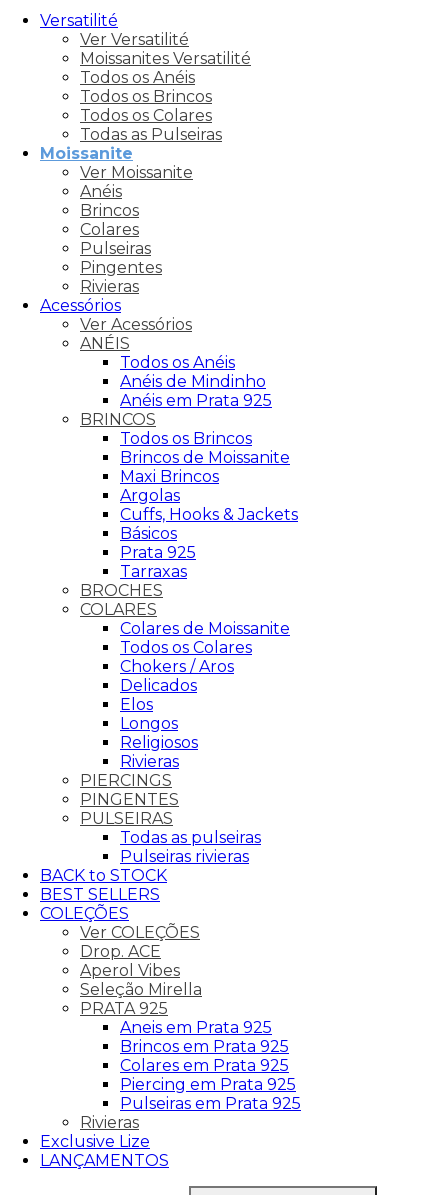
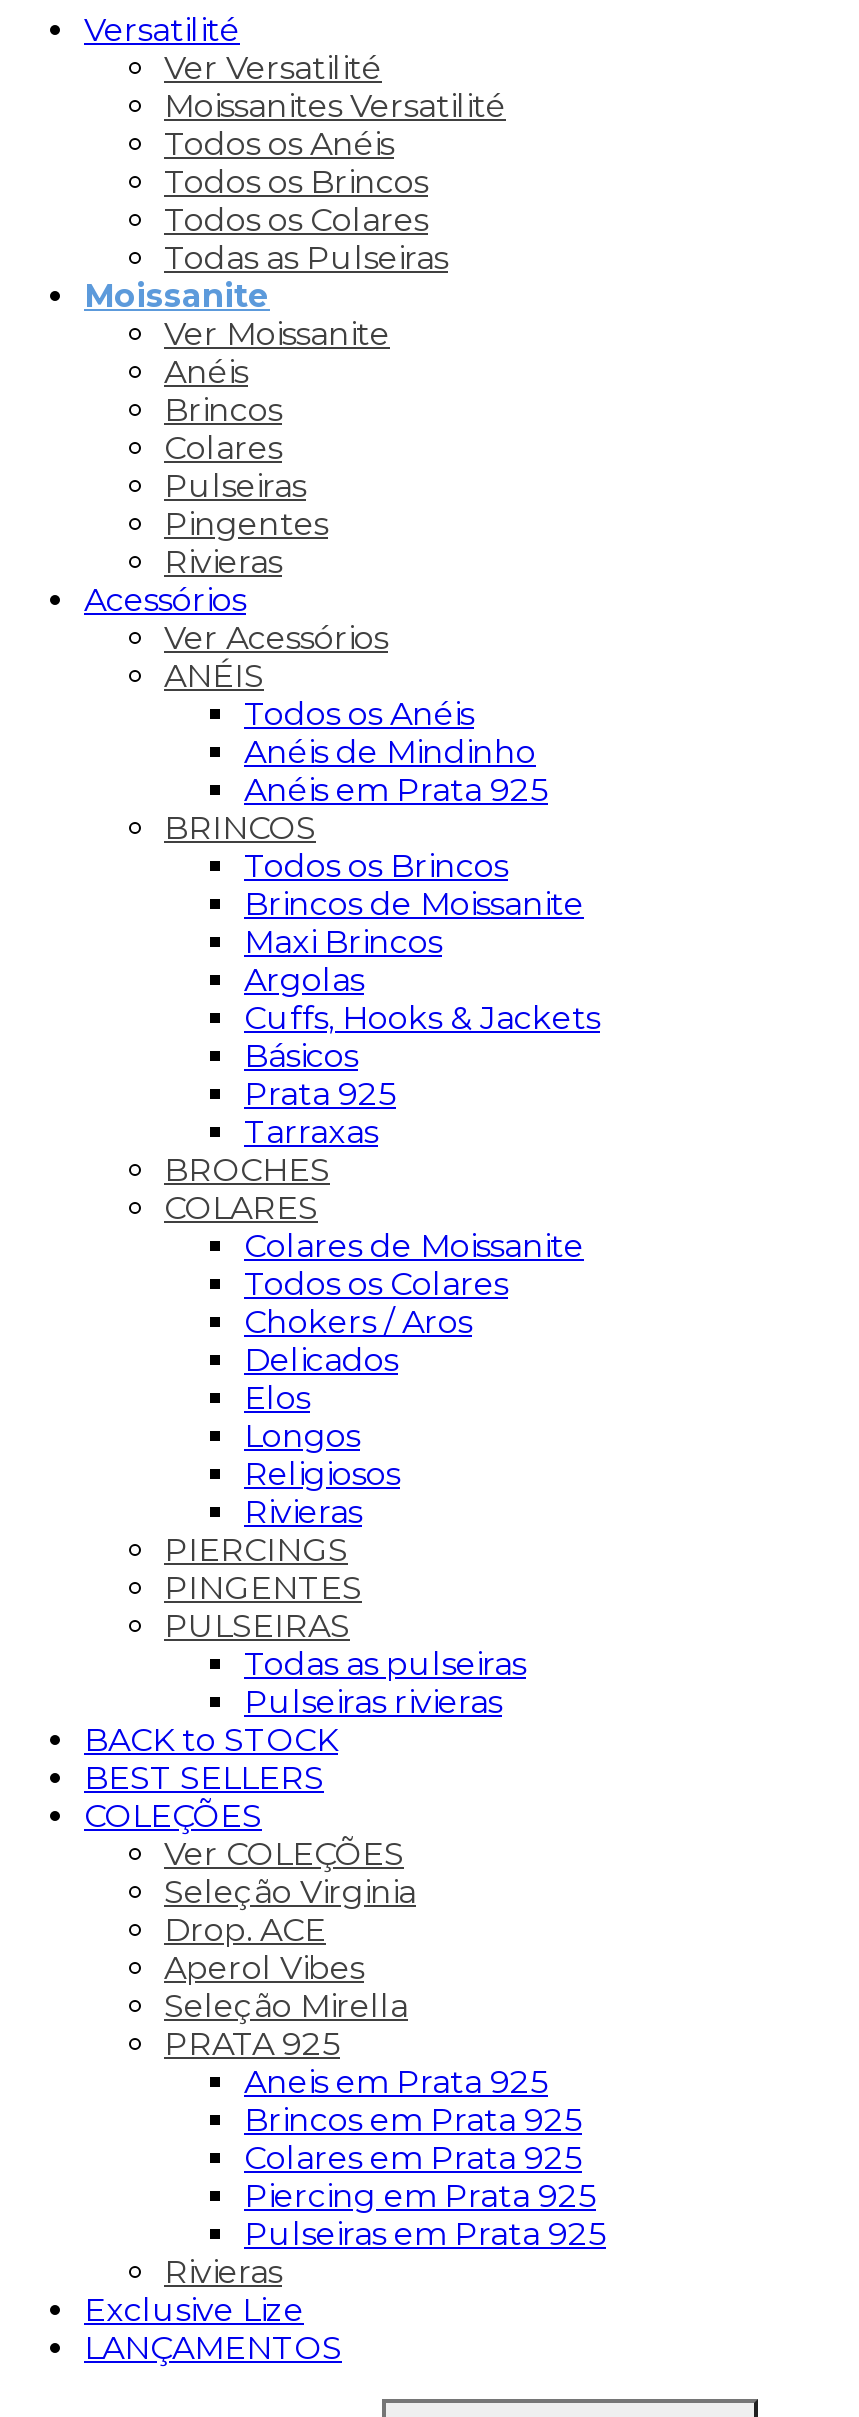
+ Seleção Virginia
